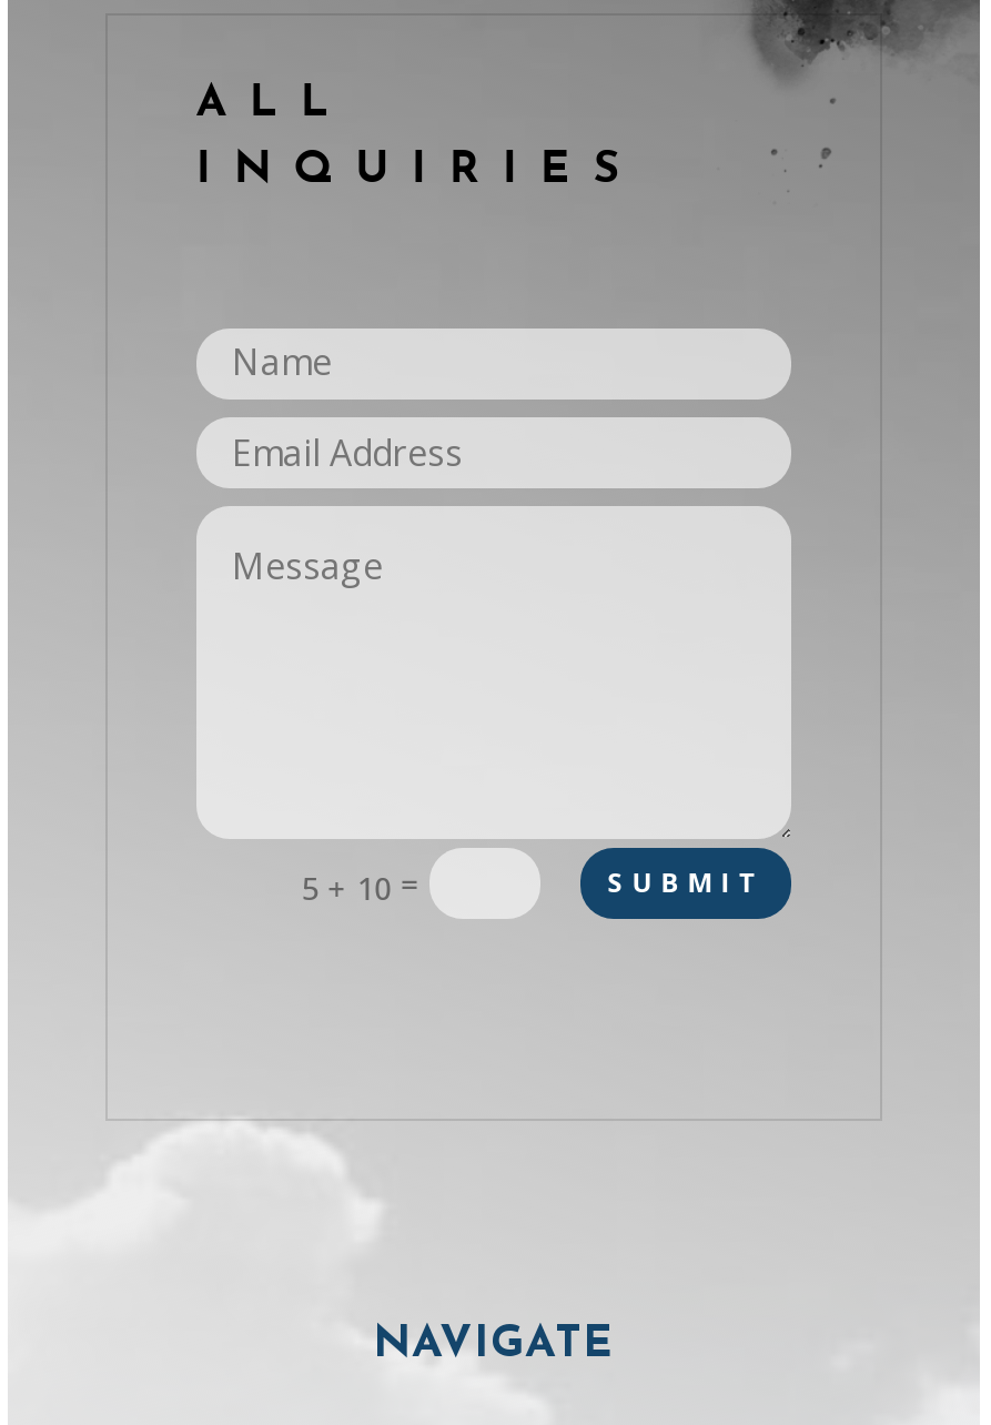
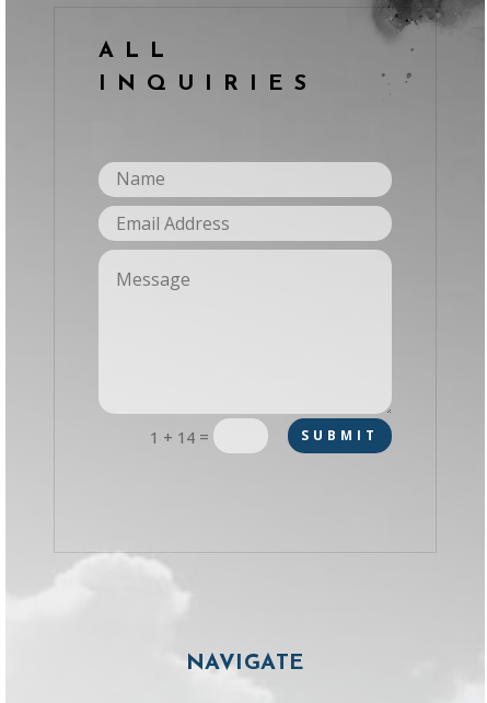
- 5 + 10 =
+ 1 + 14 =
